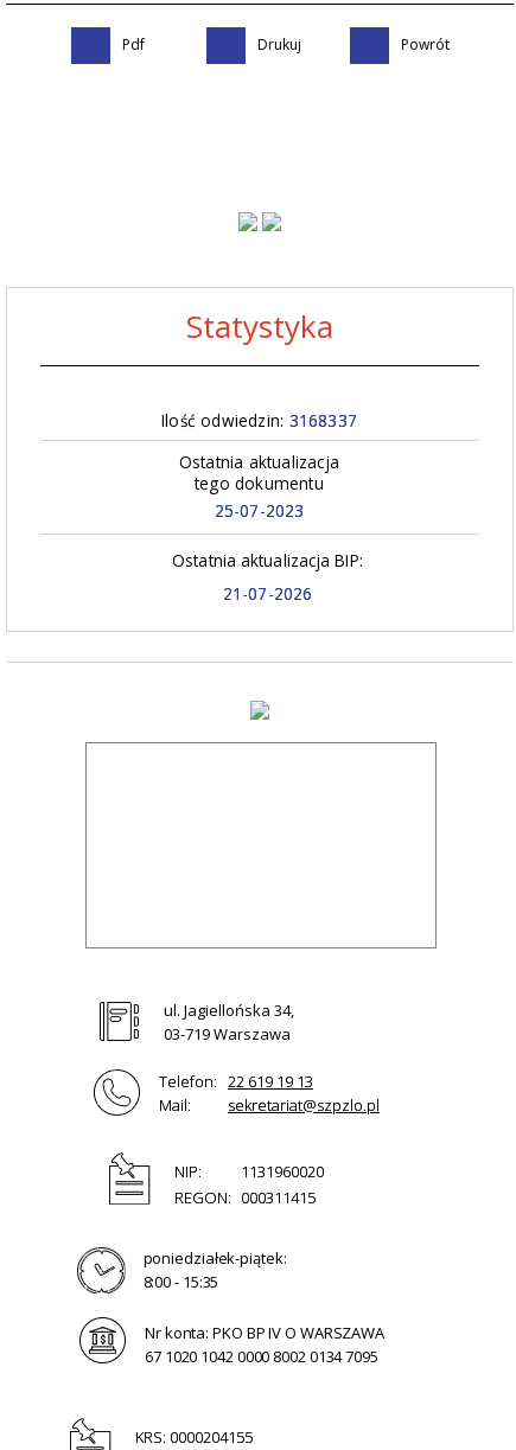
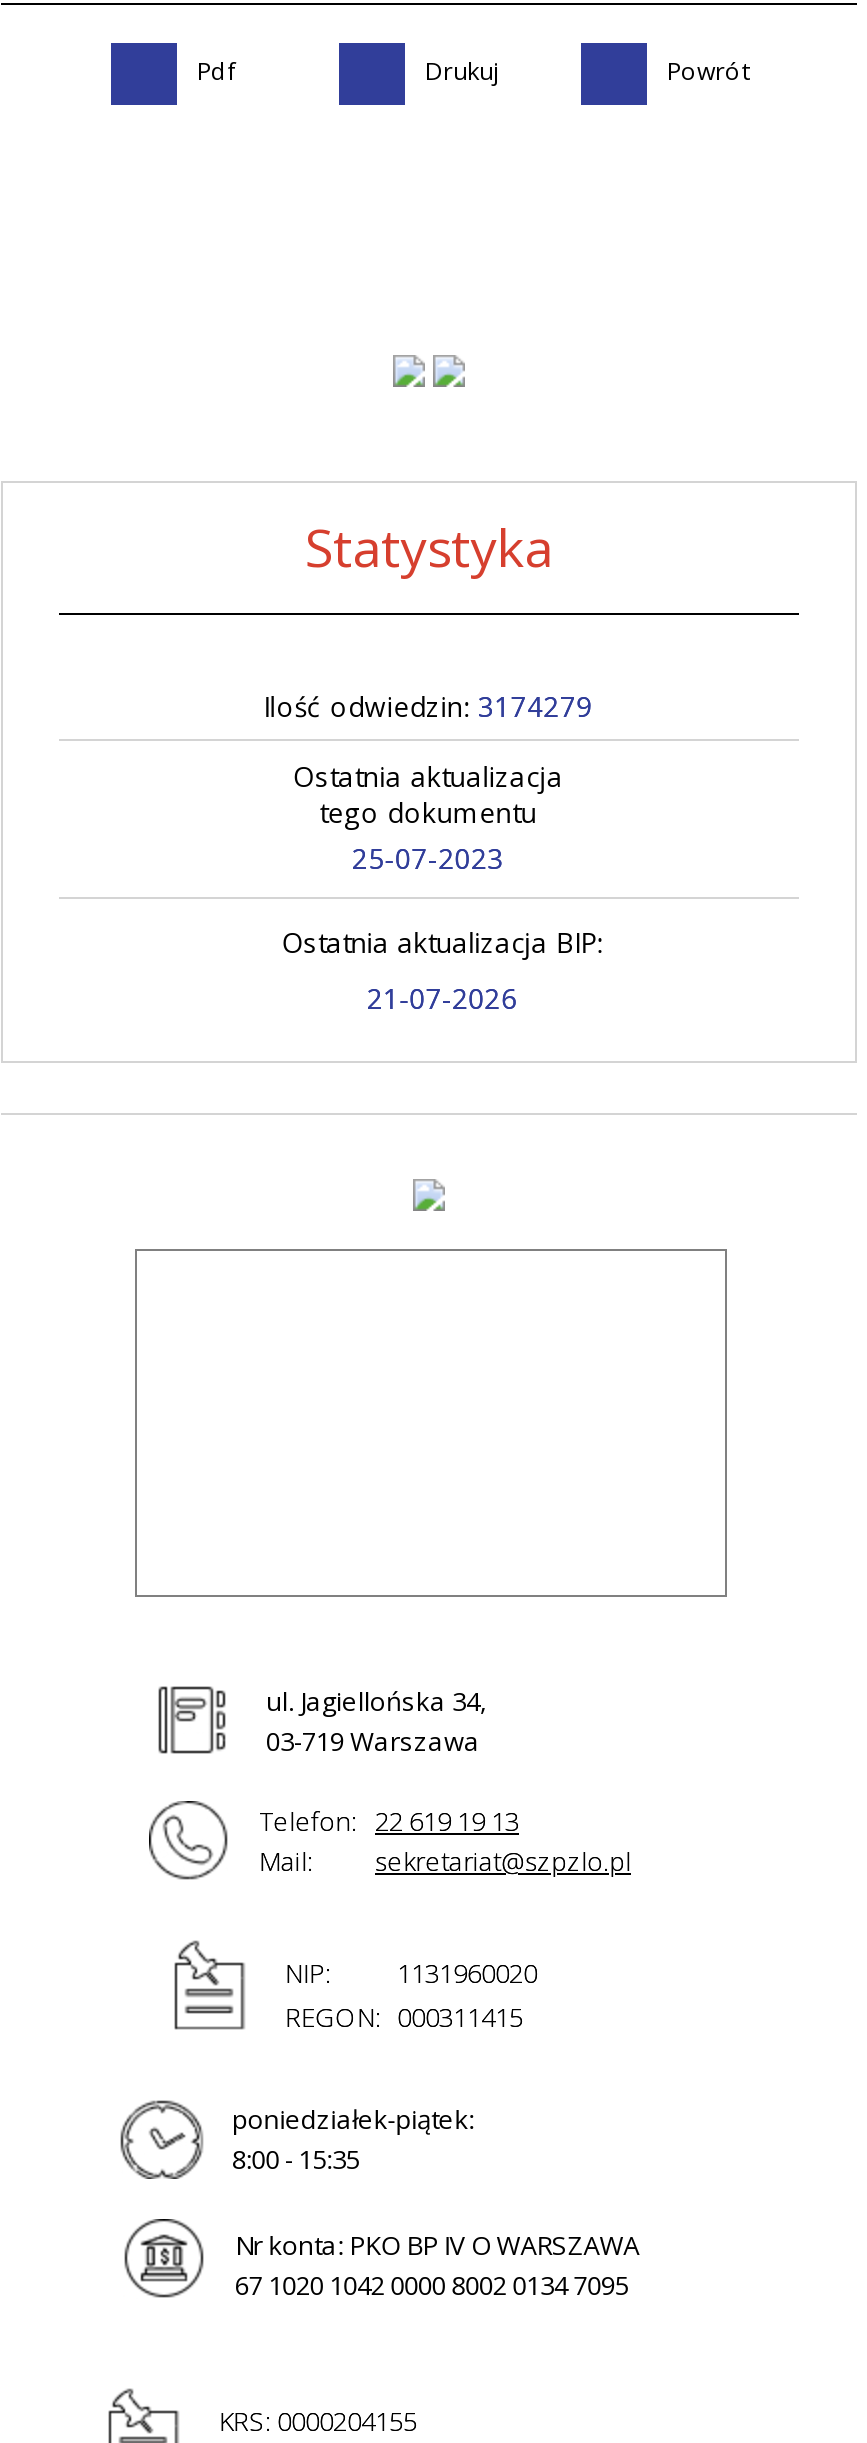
- Ilość odwiedzin: 3168337
+ Ilość odwiedzin: 3174279
